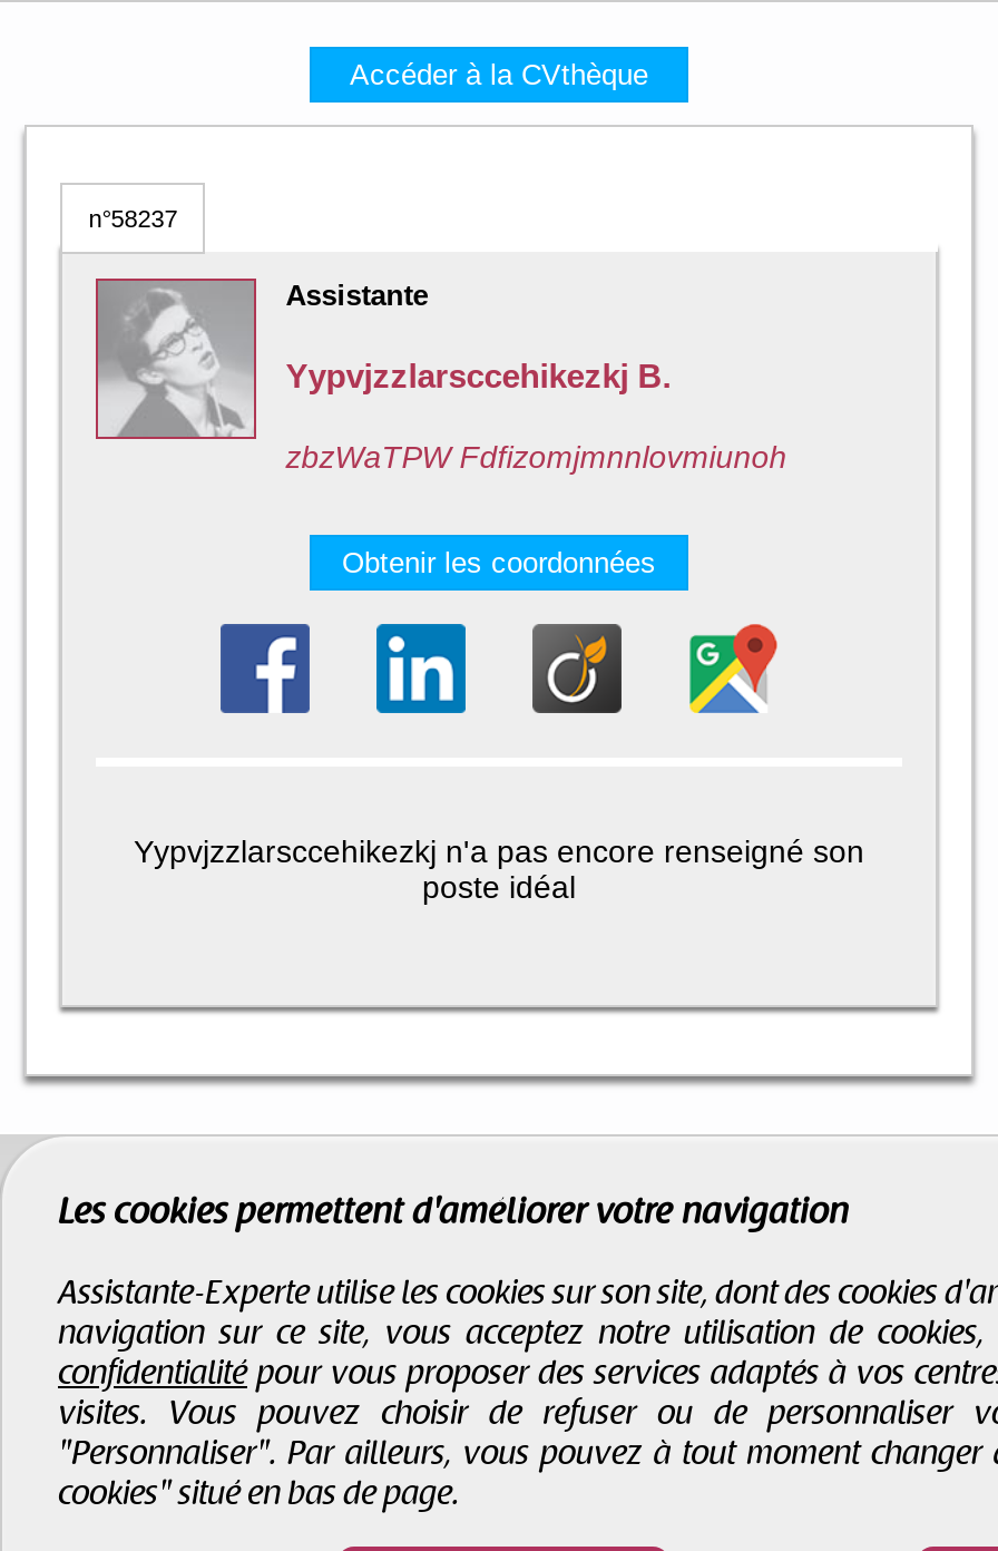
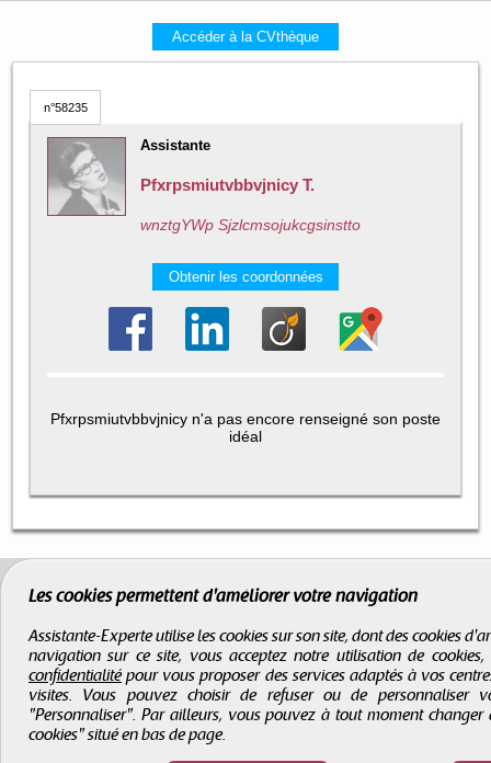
- n°58237
+ n°58235

- Yypvjzzlarsccehikezkj B.
+ Pfxrpsmiutvbbvjnicy T.

- zbzWaTPW Fdfizomjmnnlovmiunoh
+ wnztgYWp Sjzlcmsojukcgsinstto

- Yypvjzzlarsccehikezkj n'a pas encore renseigné son
- poste idéal
+ Pfxrpsmiutvbbvjnicy n'a pas encore renseigné son poste
+ idéal
